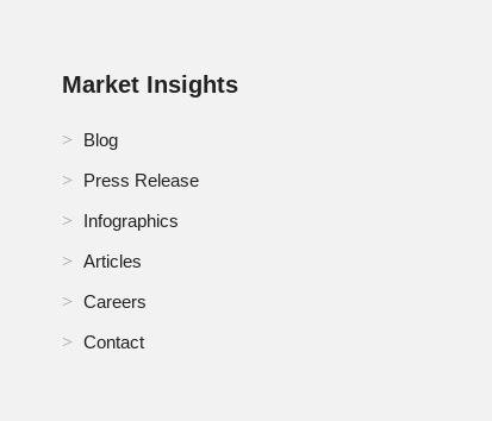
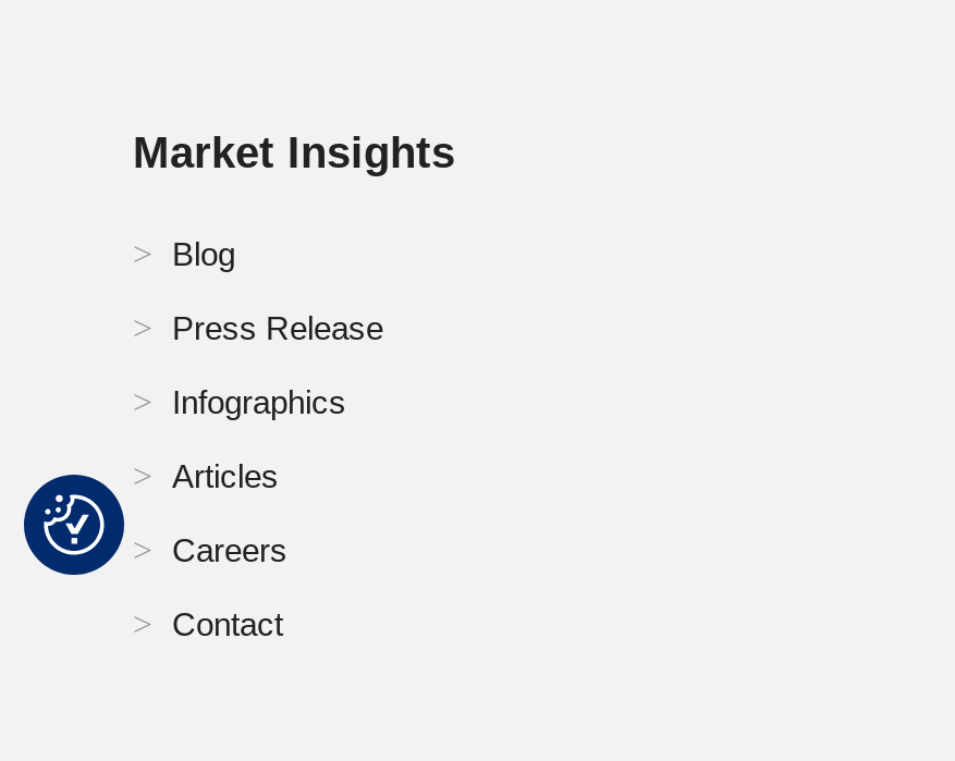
+ [image]
